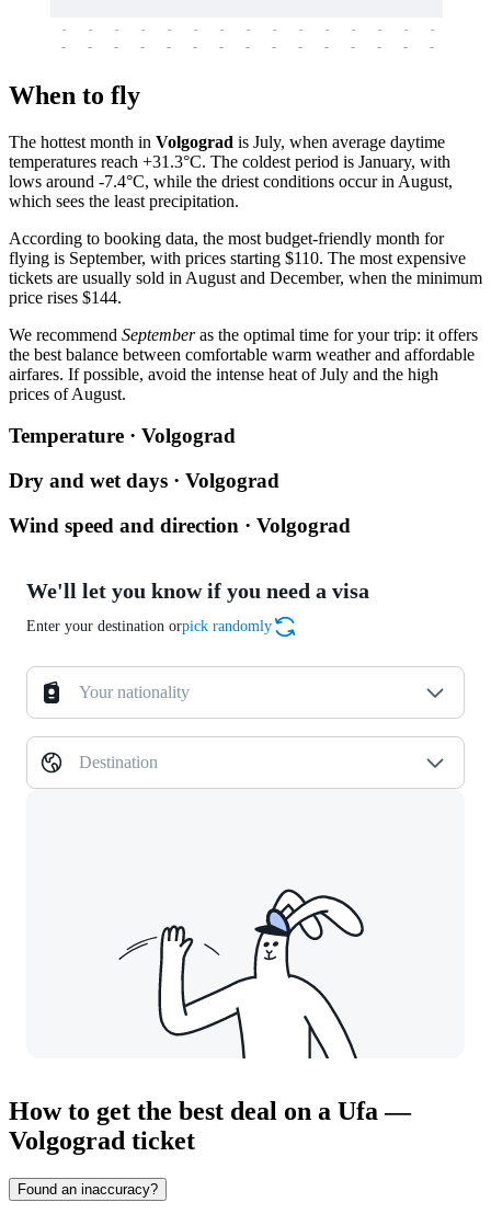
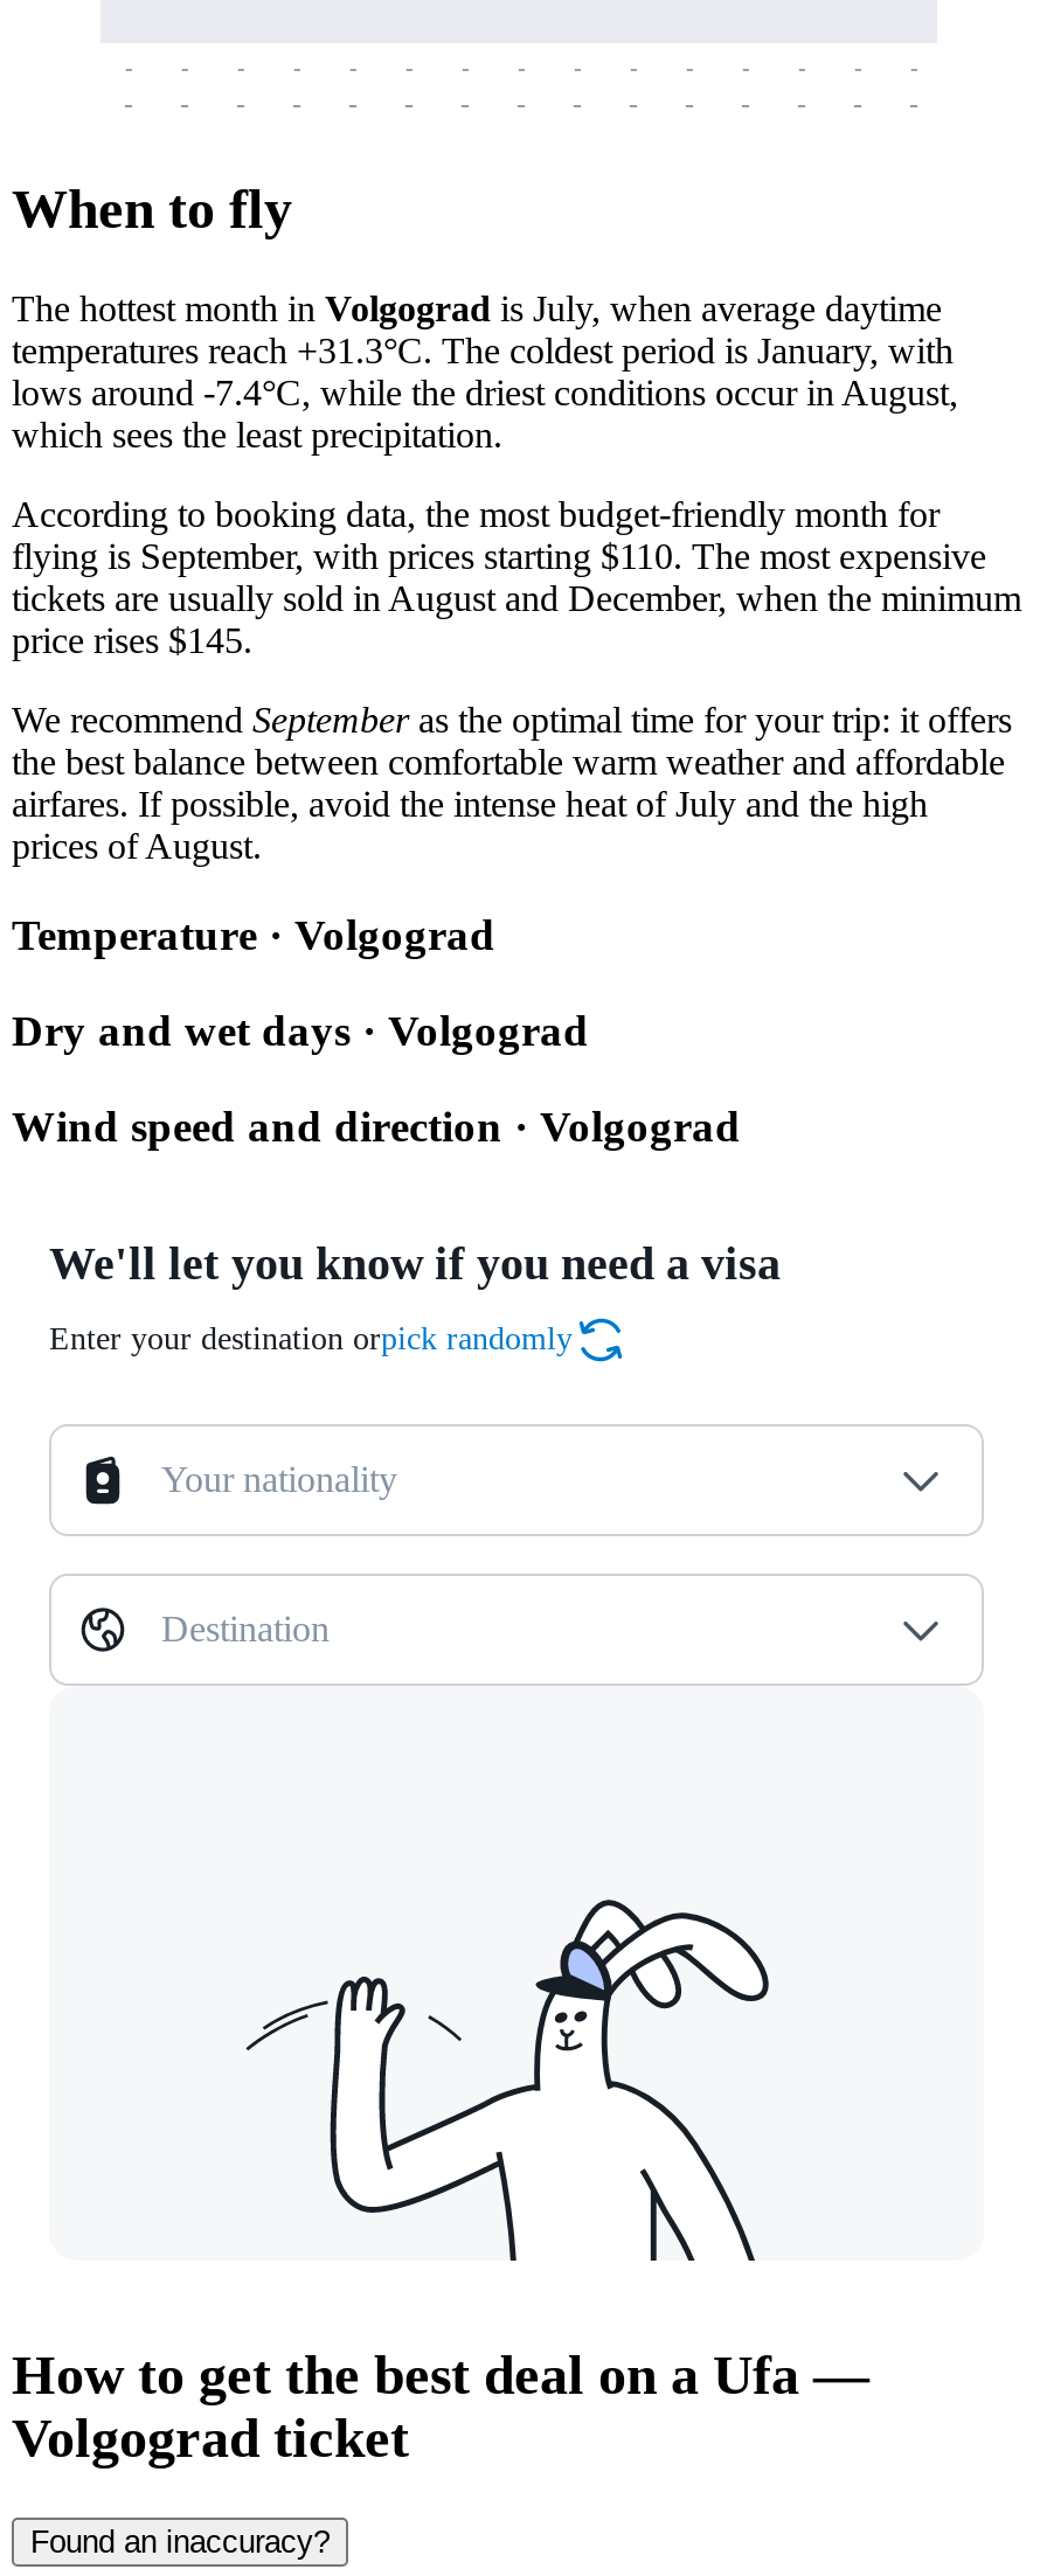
- price rises $144.
+ price rises $145.
